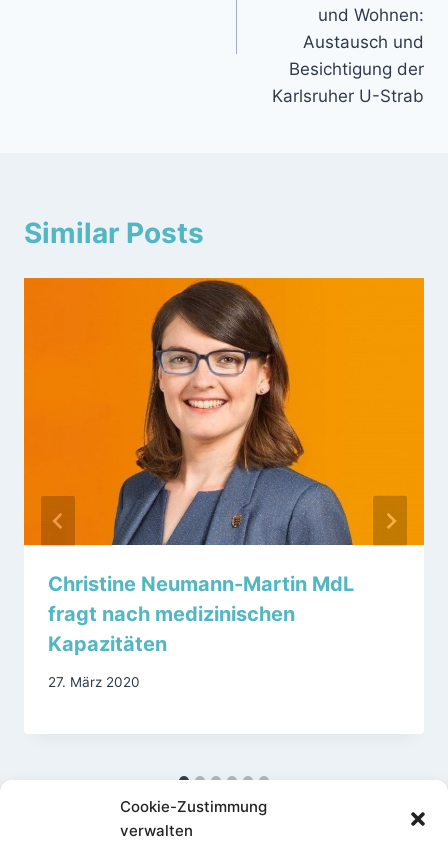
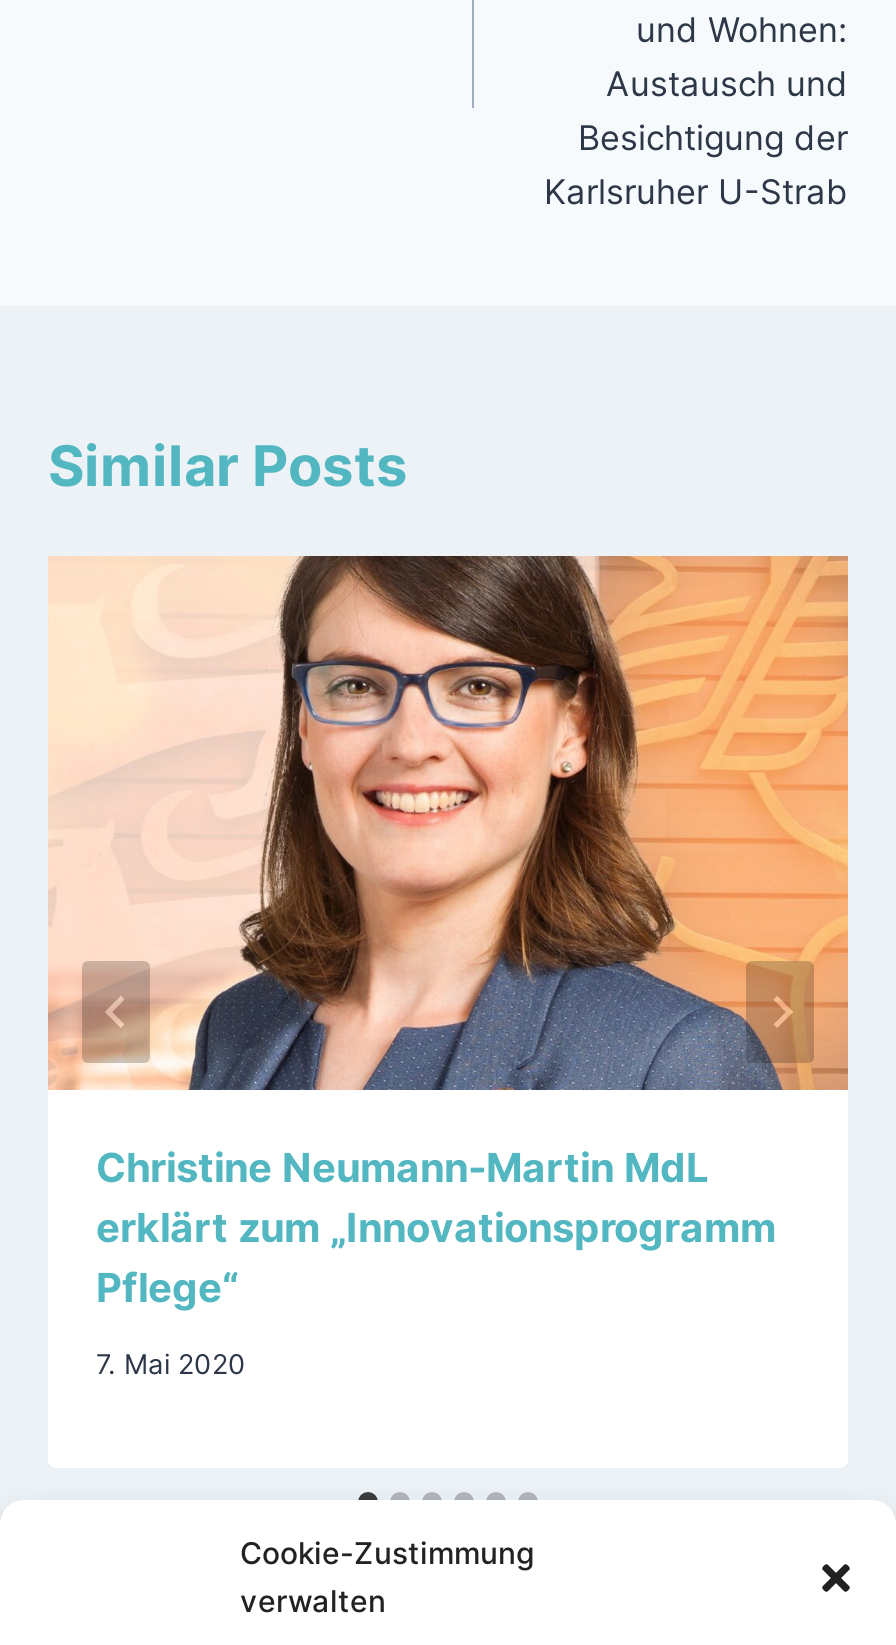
- [image]
+ [image]

- fragt nach medizinischen
- Kapazitäten
+ erklärt zum „Innovationsprogramm
+ Pflege“

- 27. März 2020
+ 7. Mai 2020
